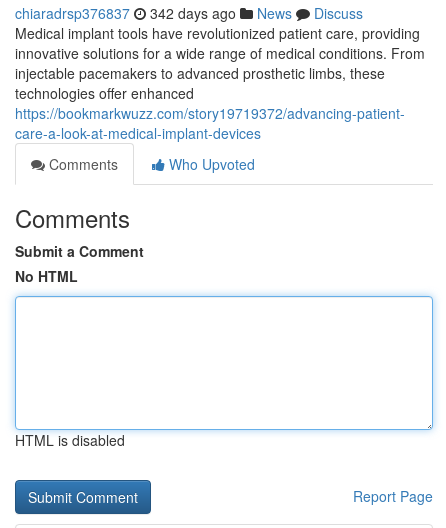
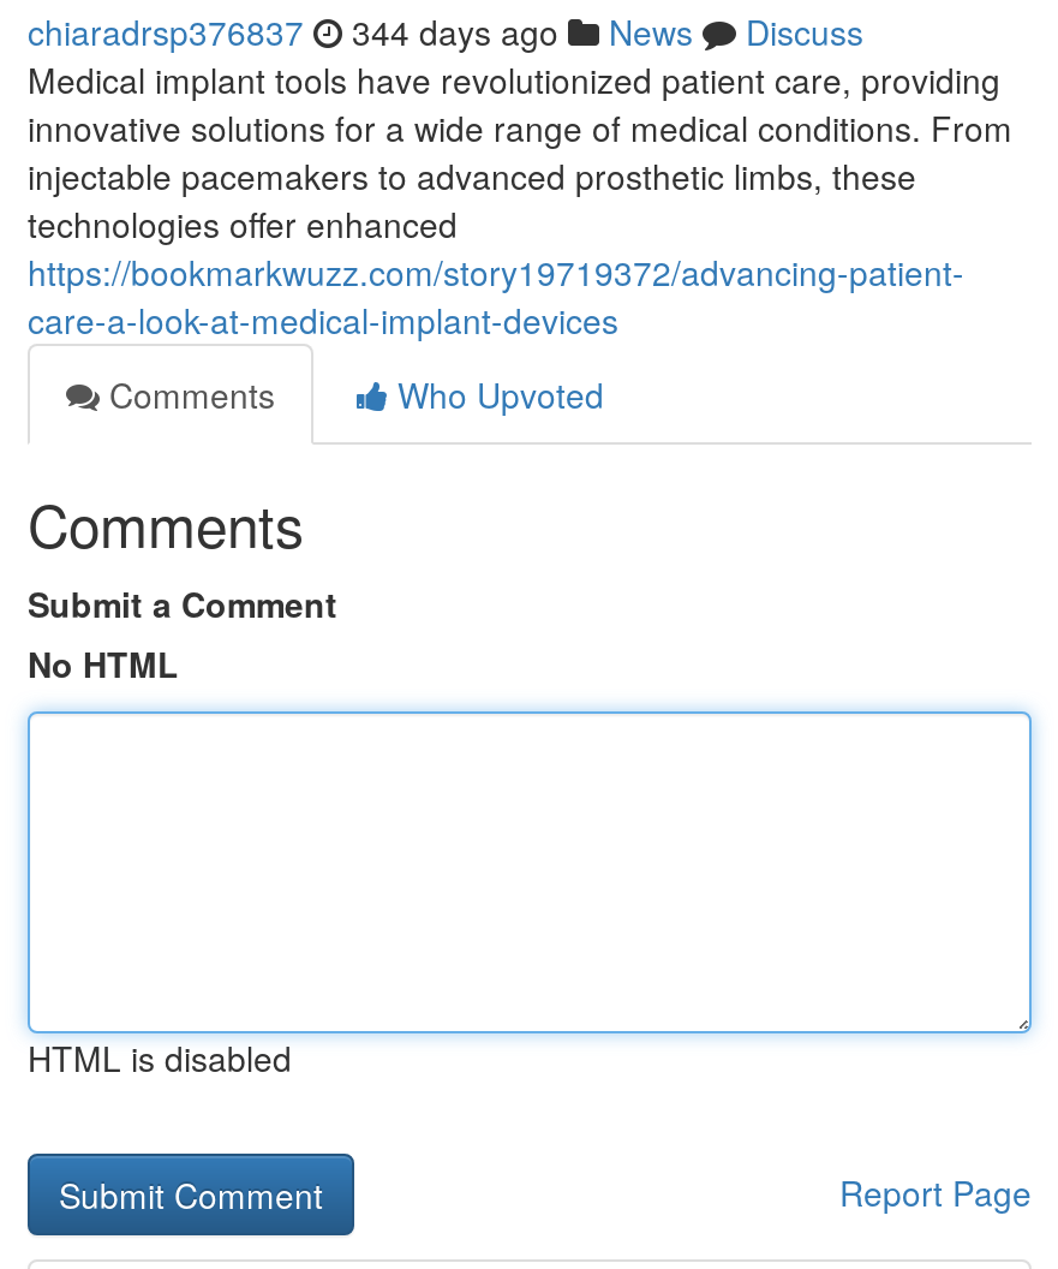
- chiaradrsp376837 342 days ago News Discuss
+ chiaradrsp376837 344 days ago News Discuss
